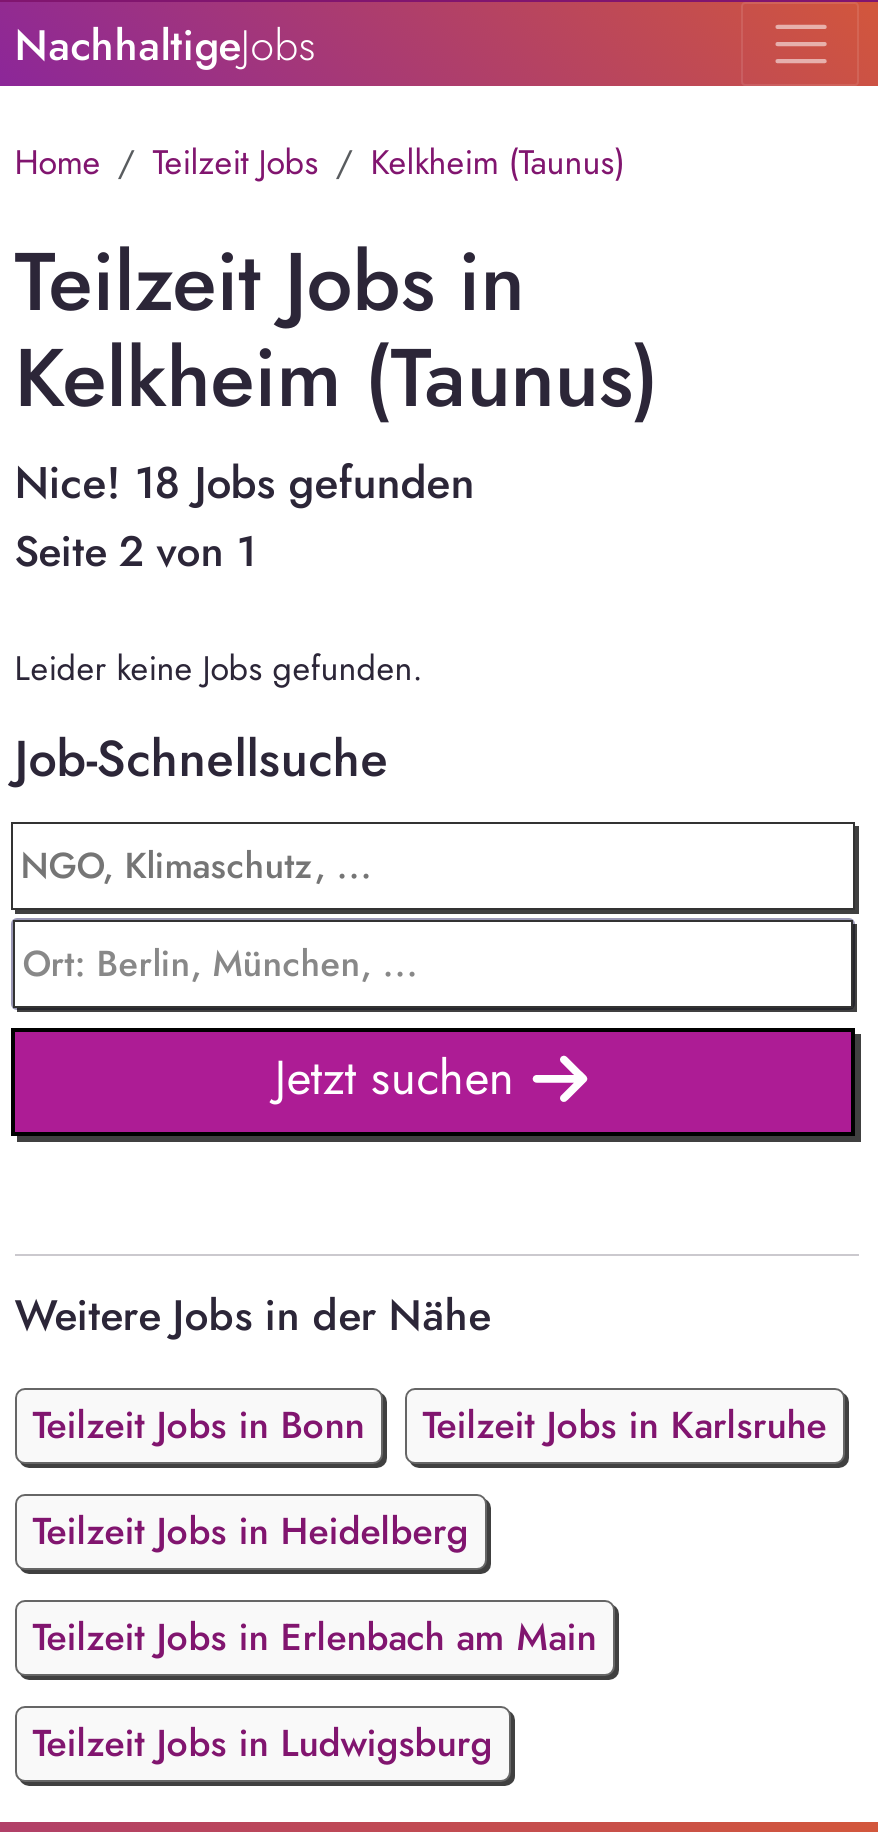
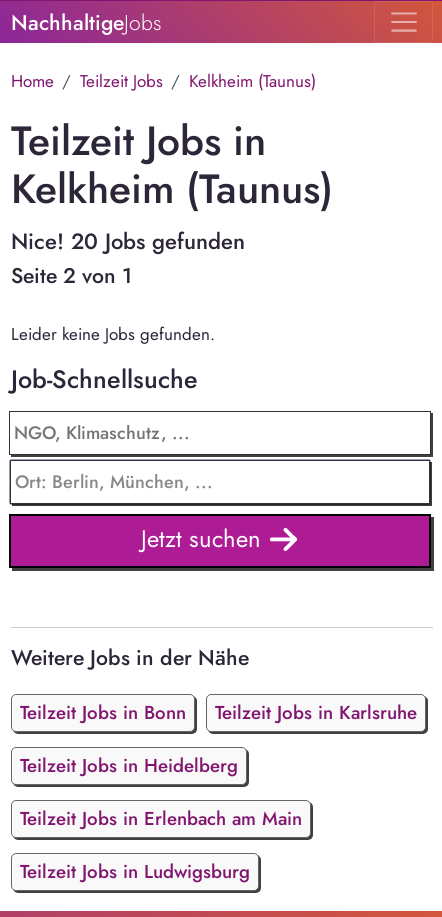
- Nice! 18 Jobs gefunden
+ Nice! 20 Jobs gefunden
